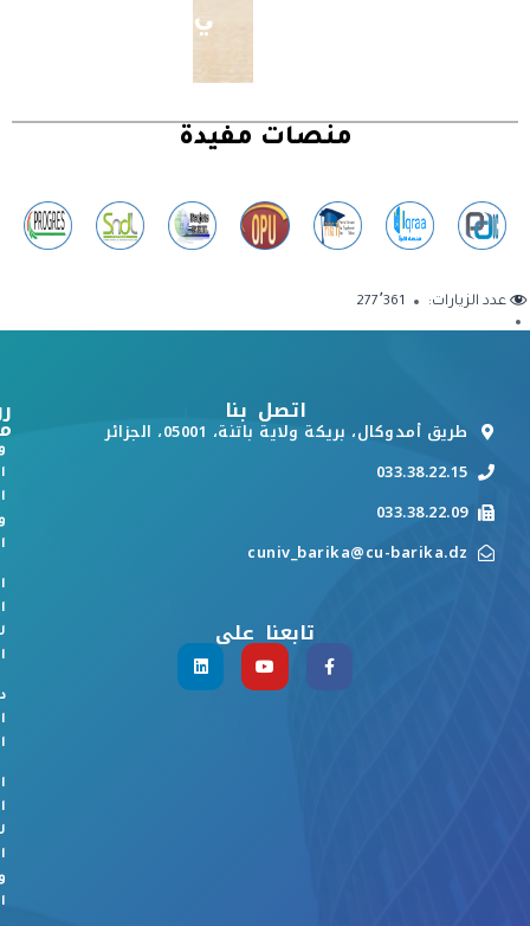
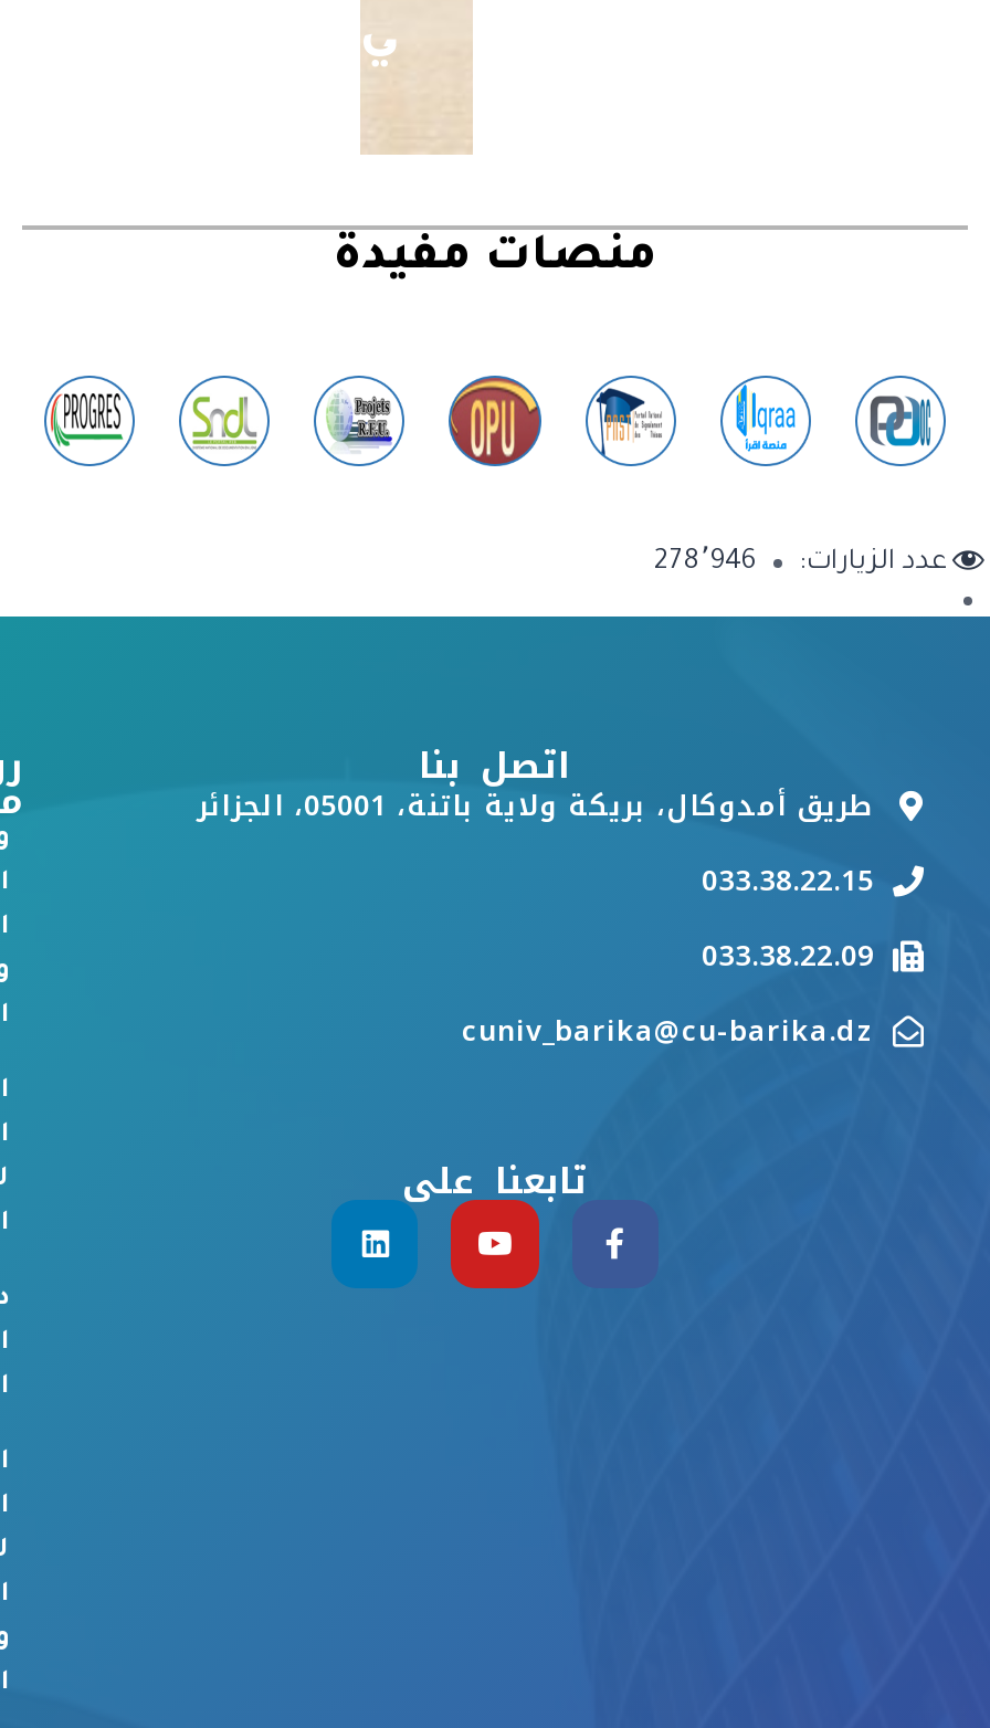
- عدد الزيارات: 277٬361
+ عدد الزيارات: 278٬946
